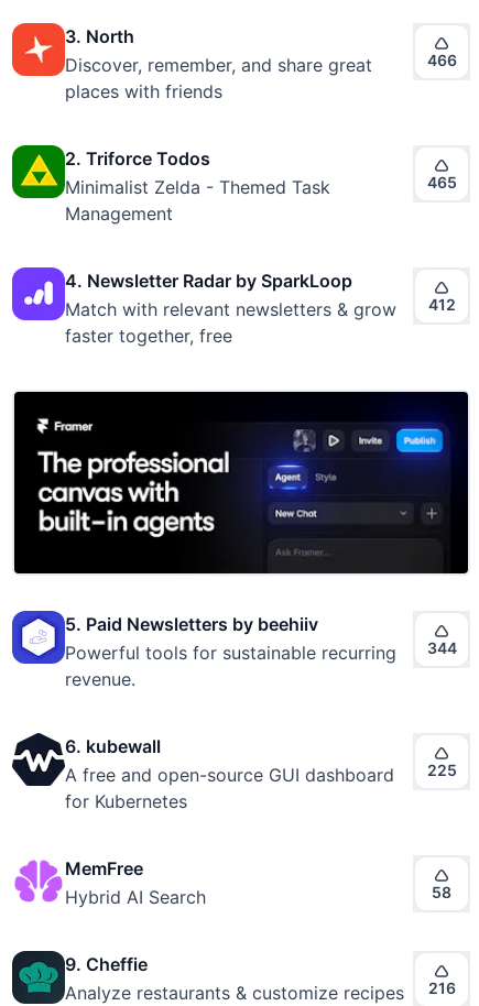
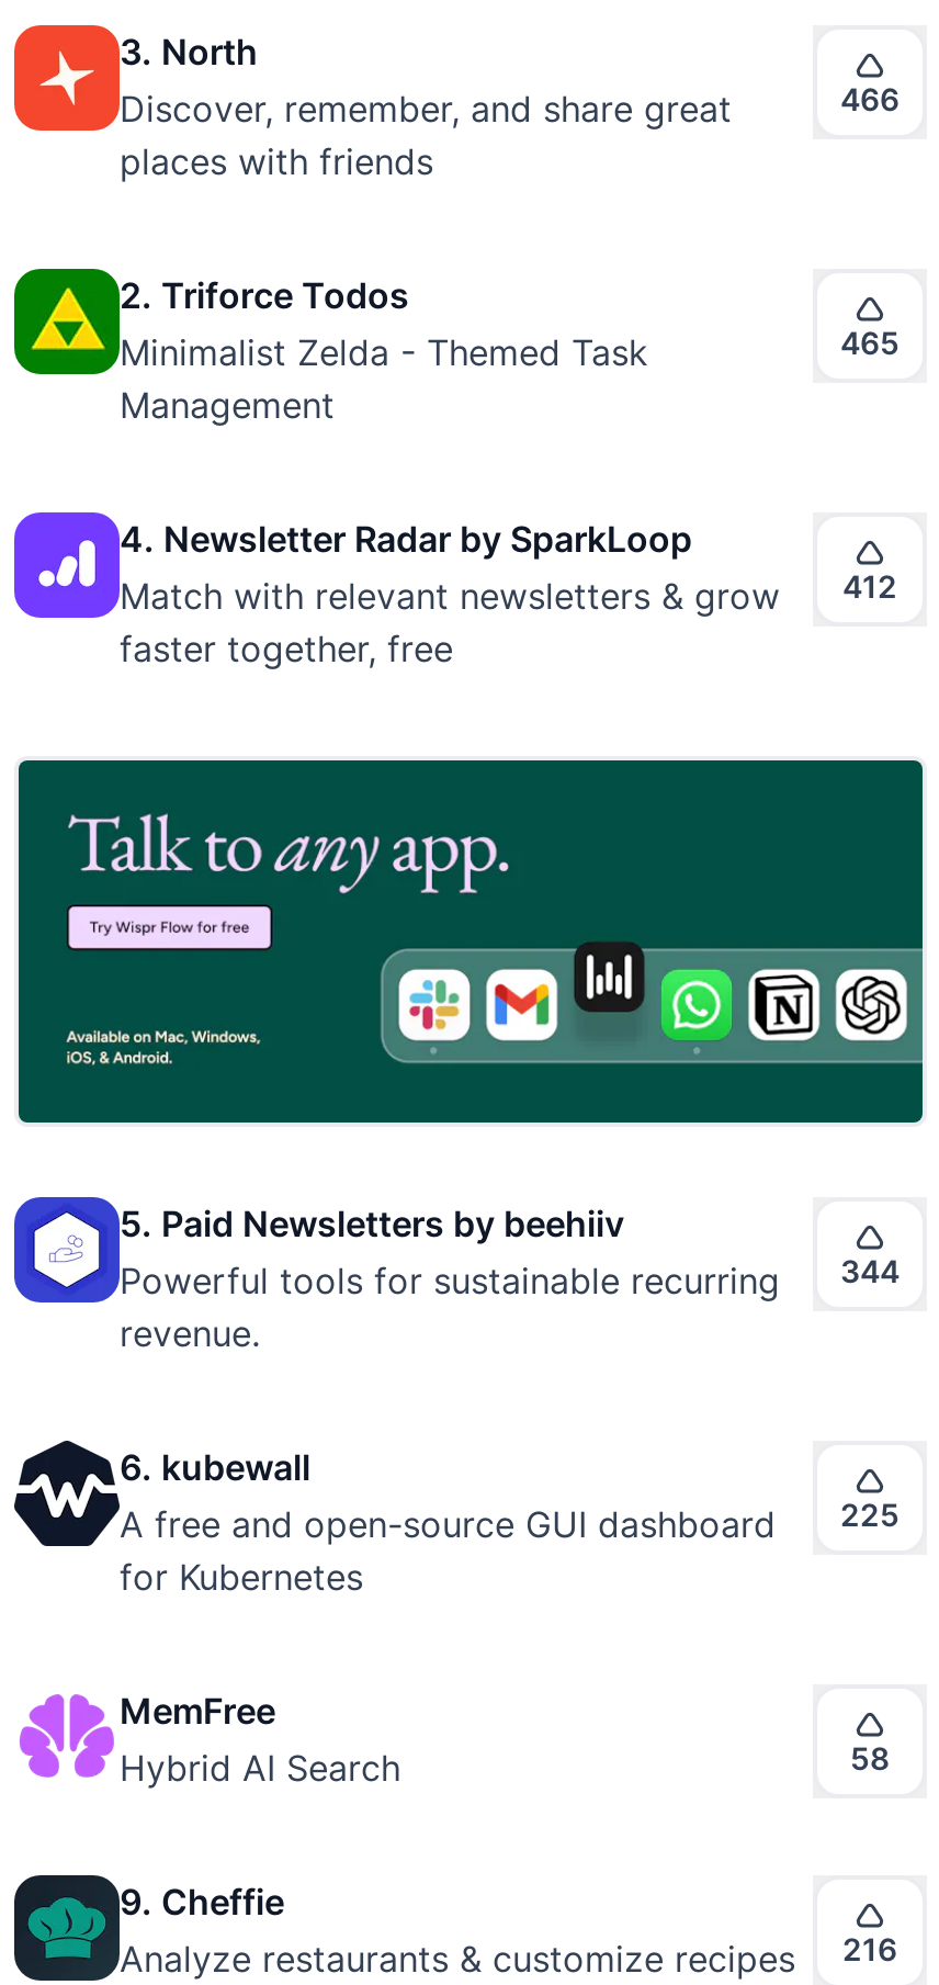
- [image]
+ [image]
